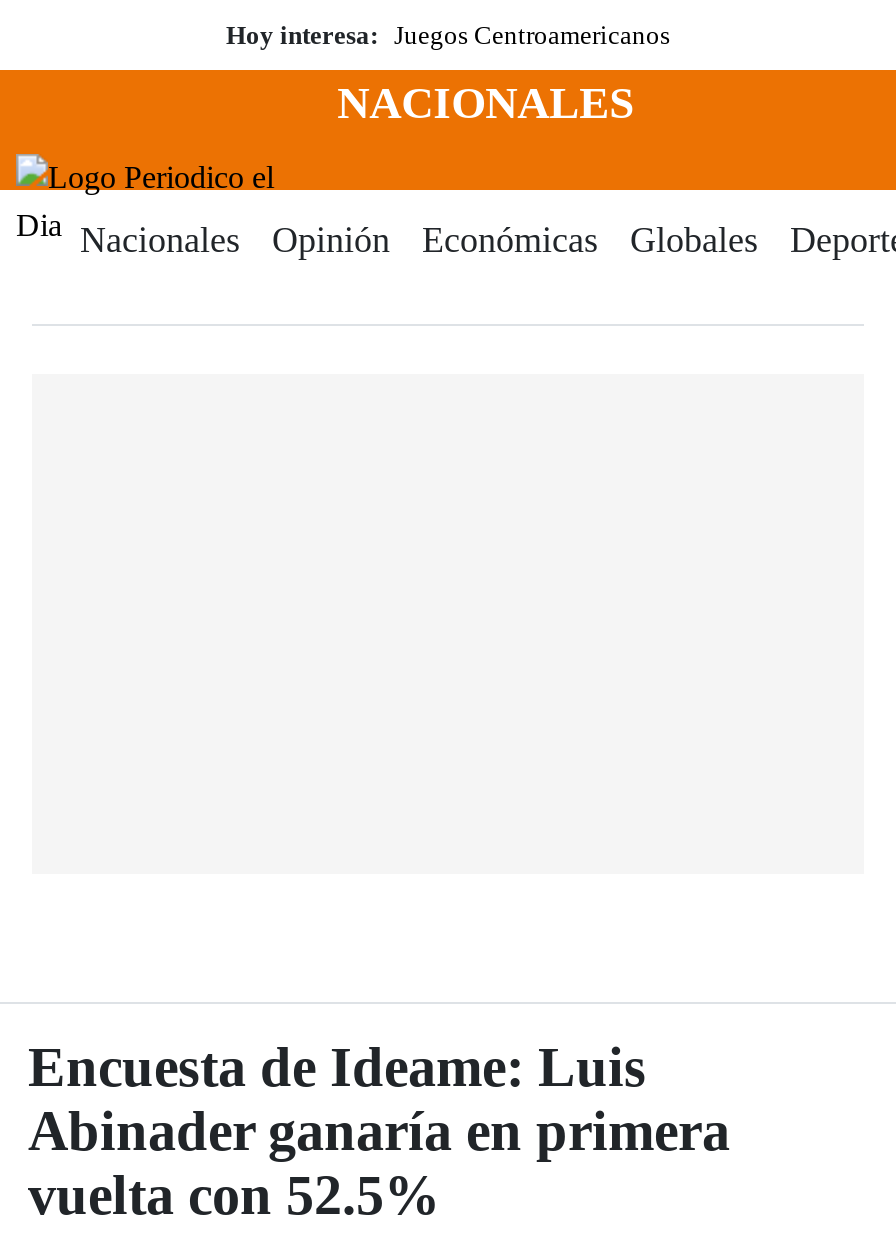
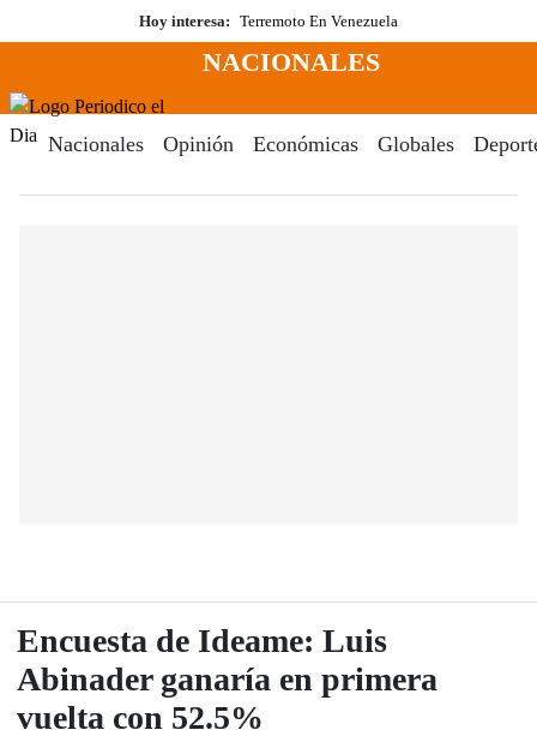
- Hoy interesa: Juegos Centroamericanos
+ Hoy interesa: Terremoto En Venezuela
